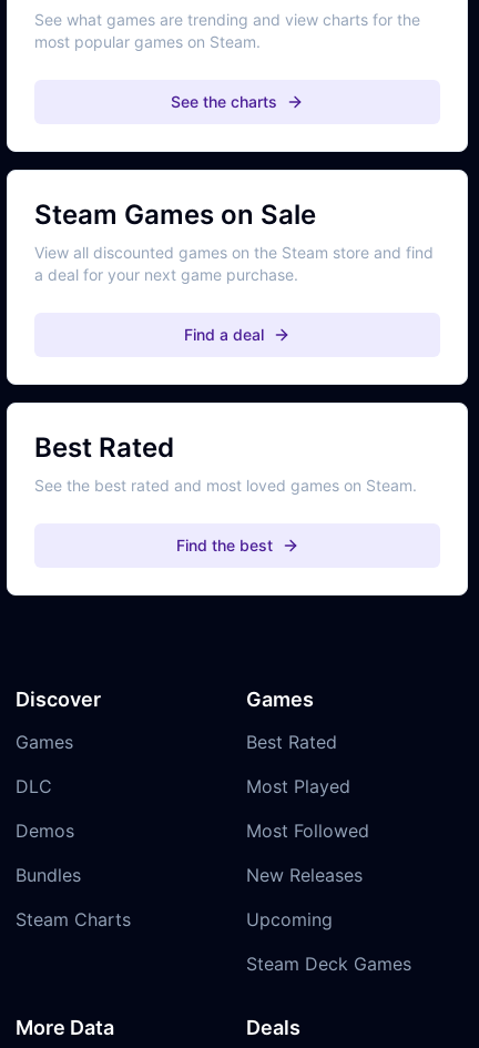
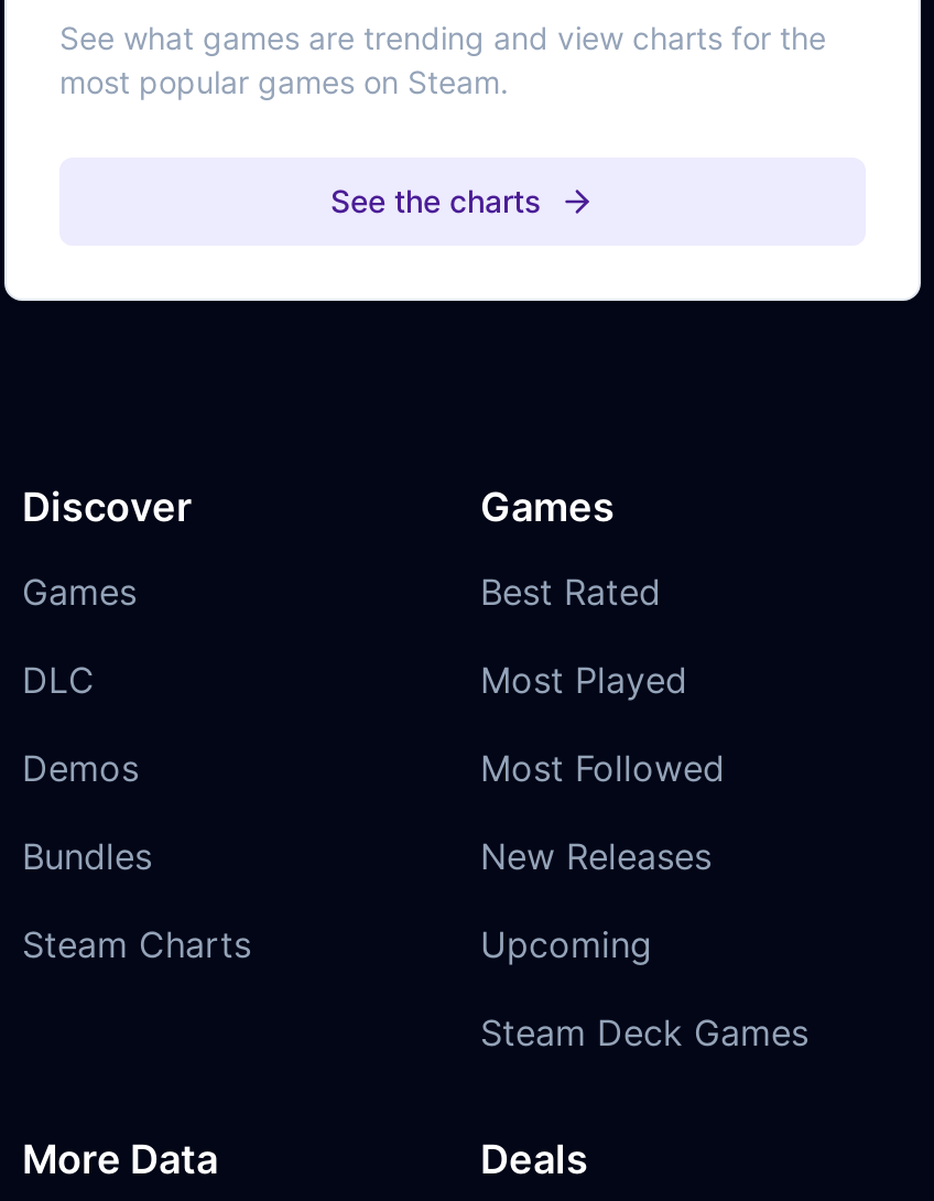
- Steam Games on Sale
- View all discounted games on the Steam store and find
- a deal for your next game purchase.
- Find a deal

- Best Rated
- See the best rated and most loved games on Steam.
- Find the best
